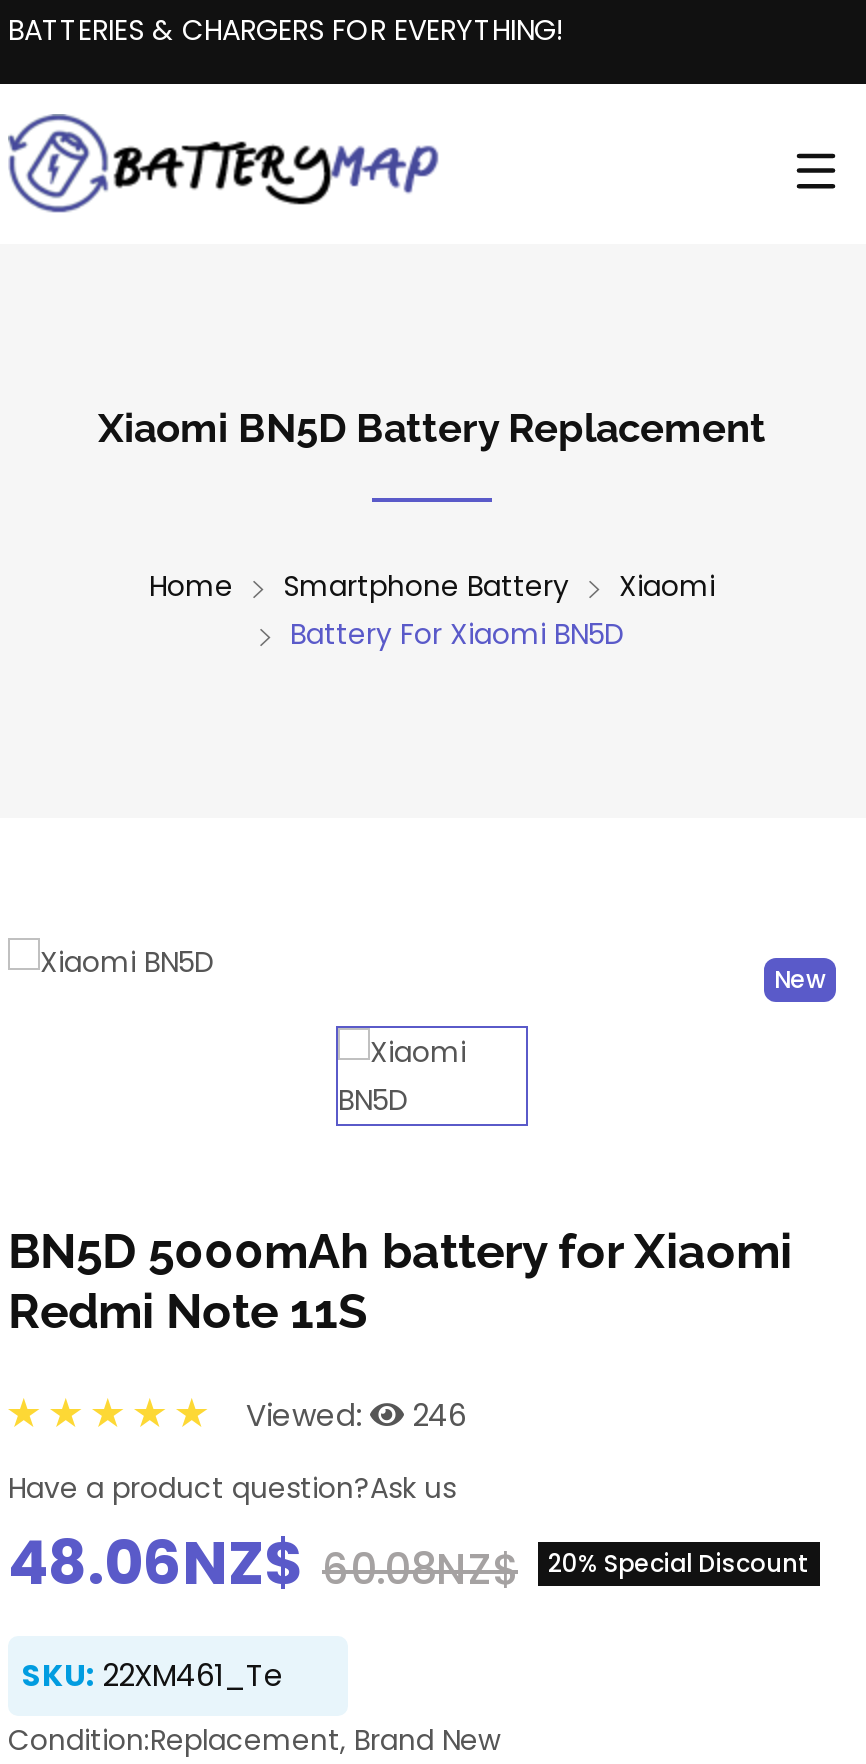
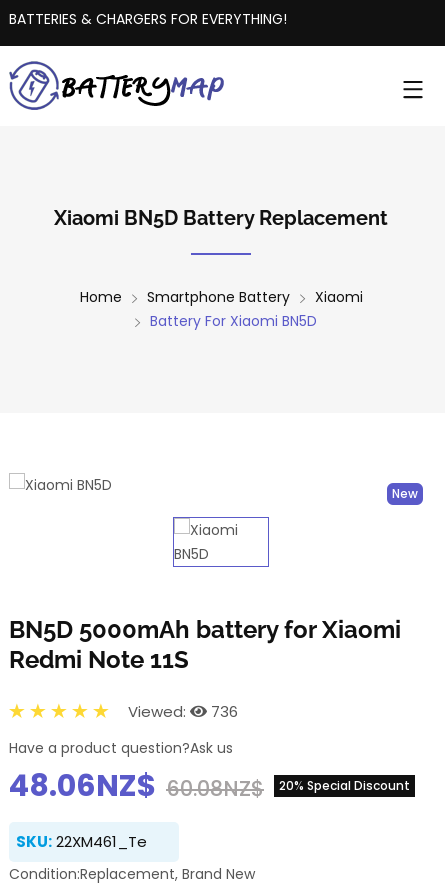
- Viewed: 246
+ Viewed: 736
